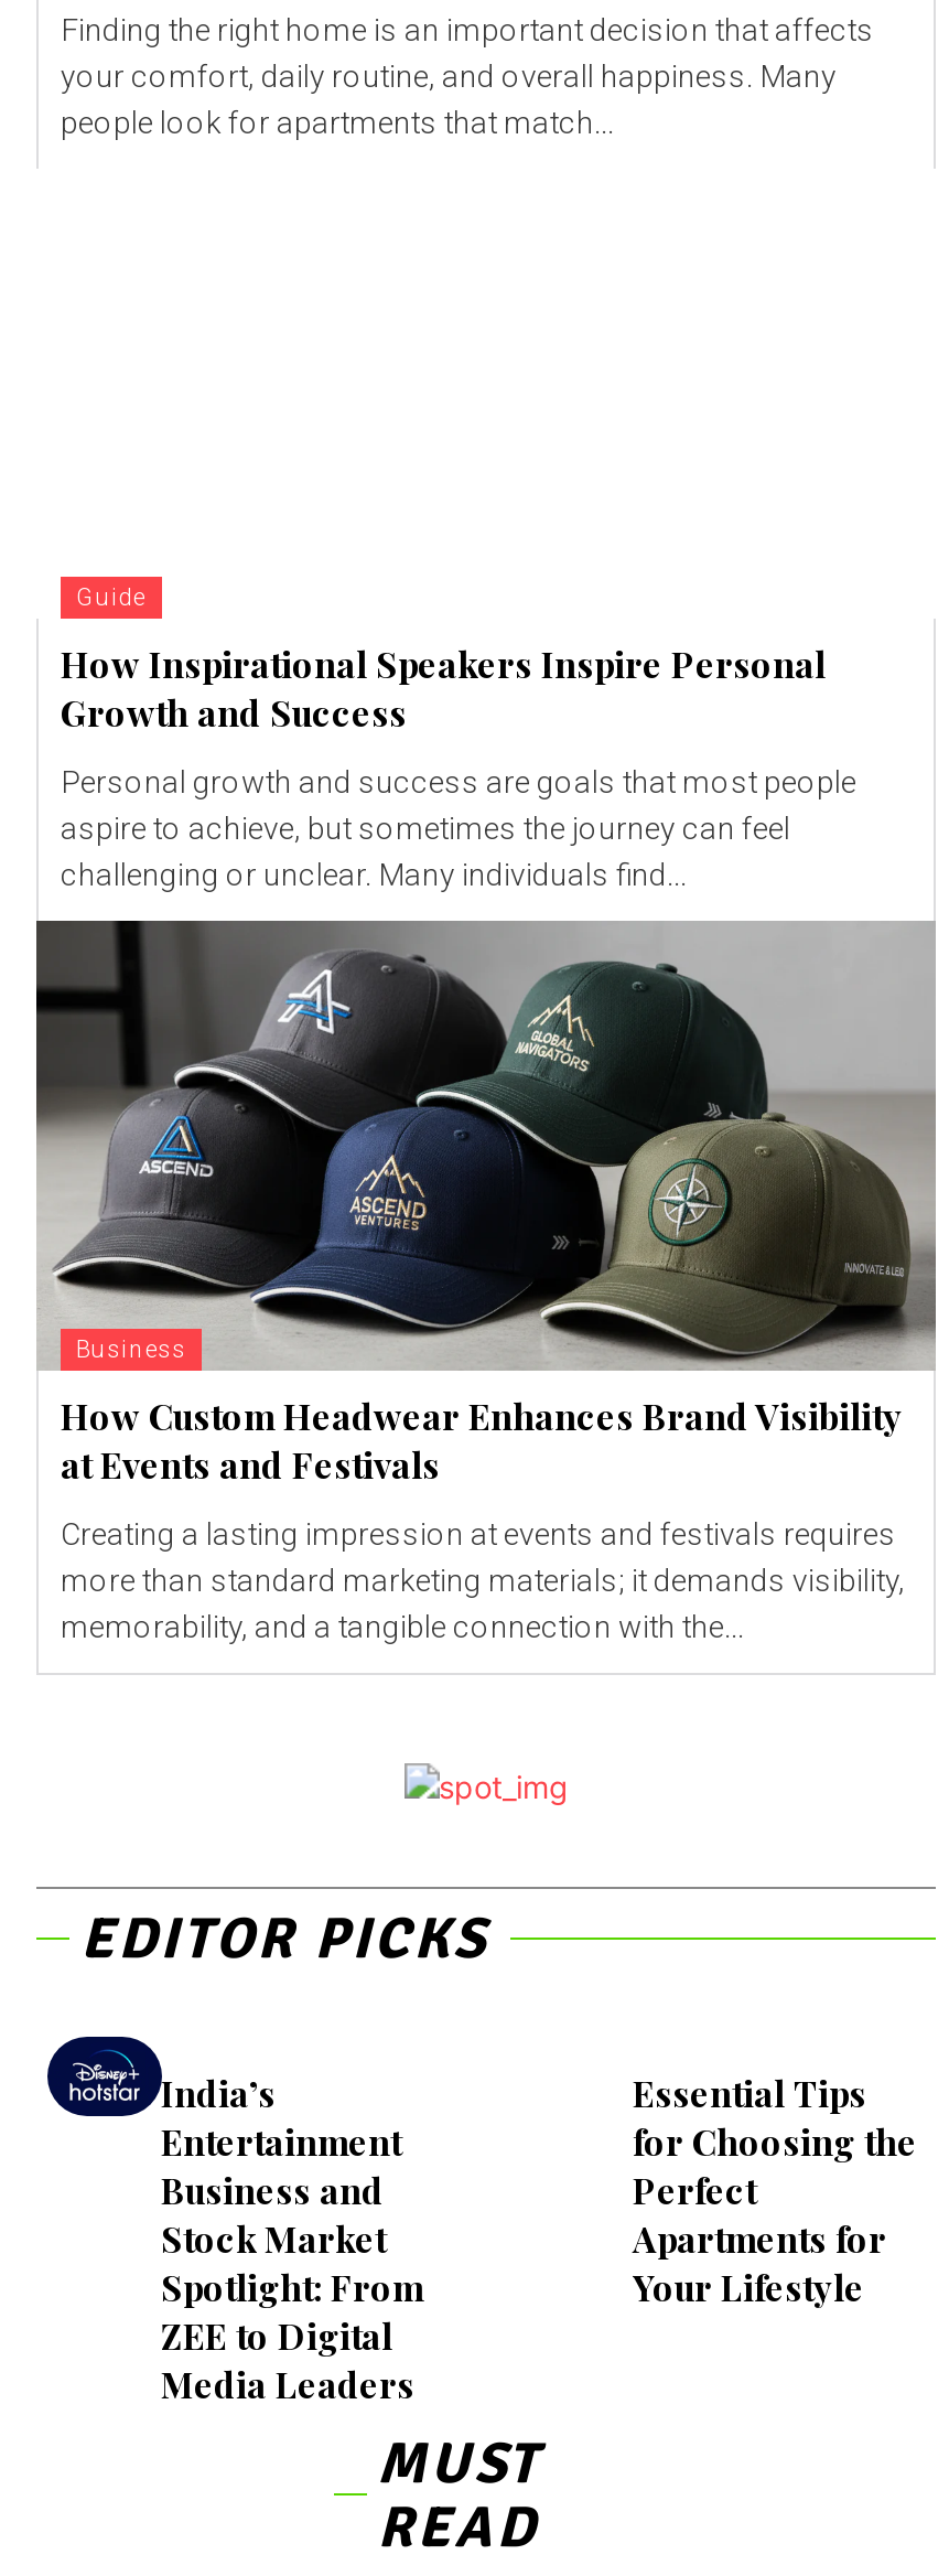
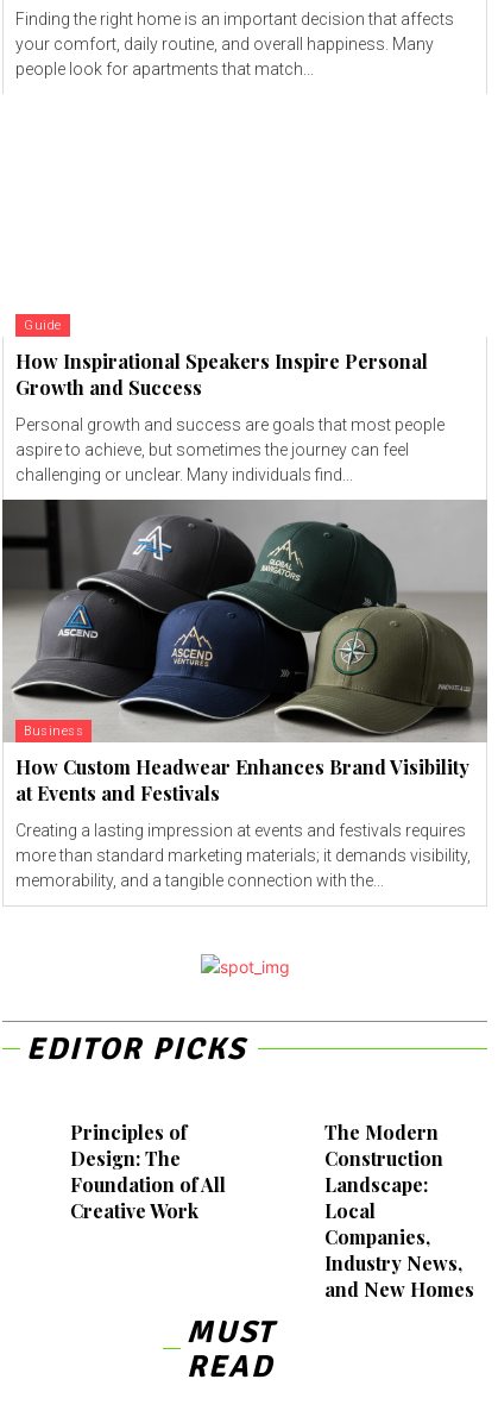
- [image]

- India’s
- Entertainment
- Business and
- Stock Market
- Spotlight: From
- ZEE to Digital
- Media Leaders
+ Principles of
+ Design: The
+ Foundation of All
+ Creative Work

- Essential Tips
- for Choosing the
- Perfect
- Apartments for
- Your Lifestyle
+ The Modern
+ Construction
+ Landscape:
+ Local
+ Companies,
+ Industry News,
+ and New Homes
